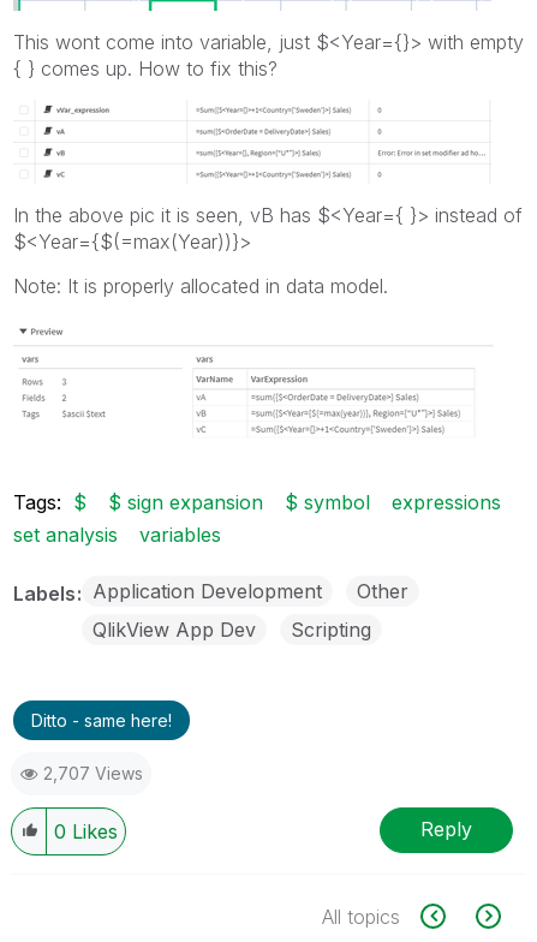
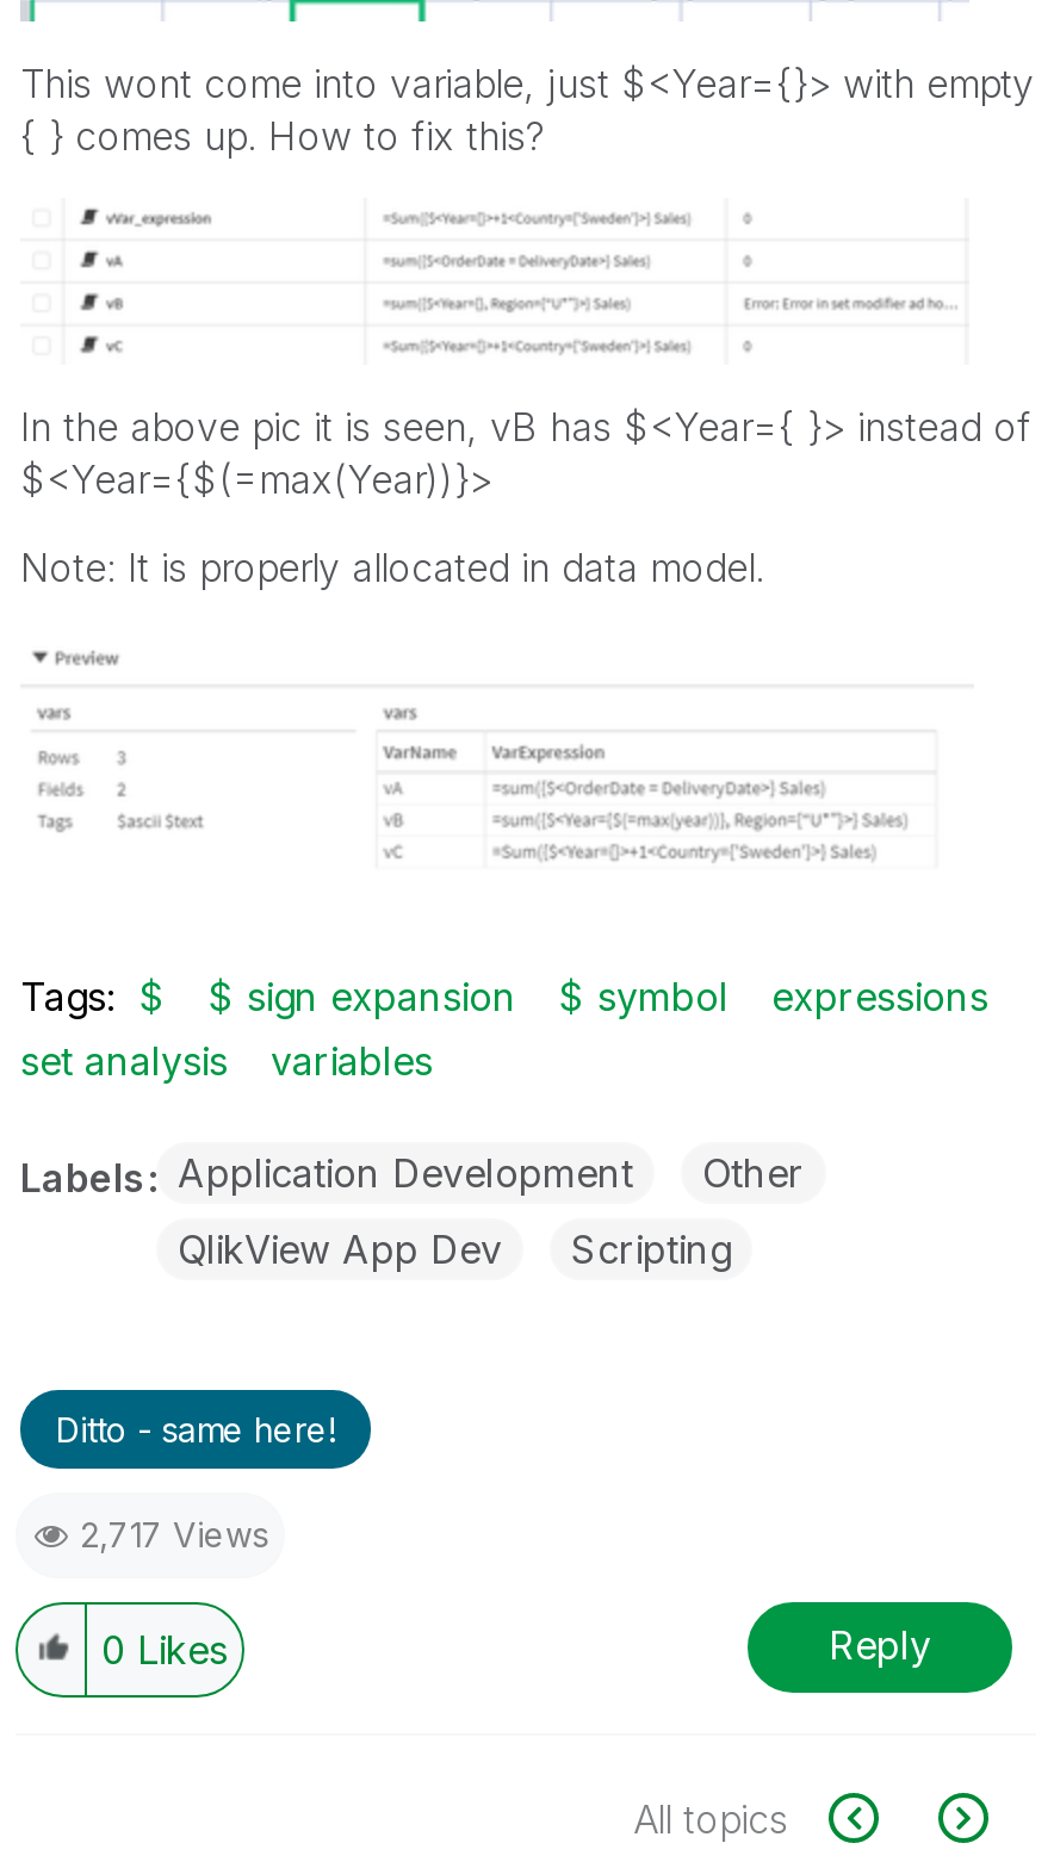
- 2,707 Views
+ 2,717 Views
